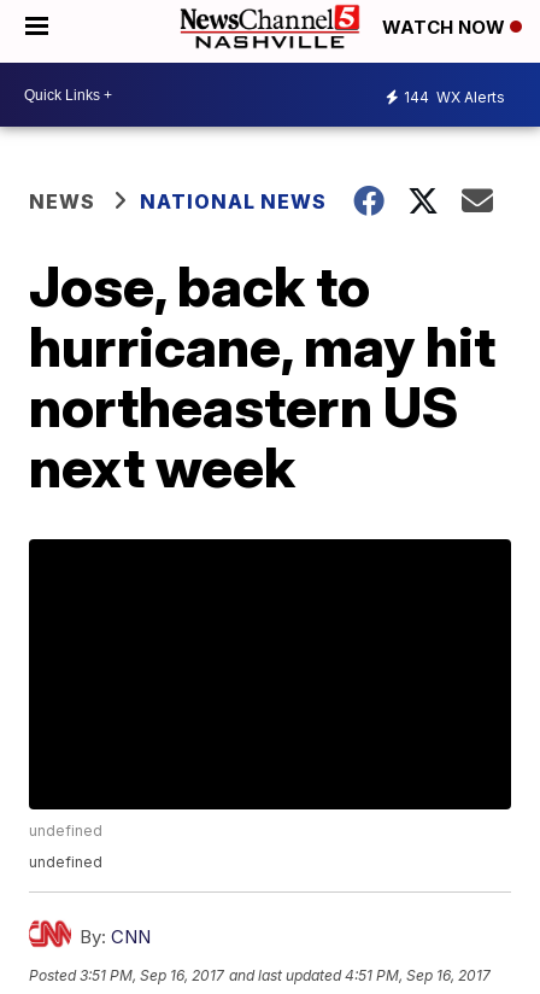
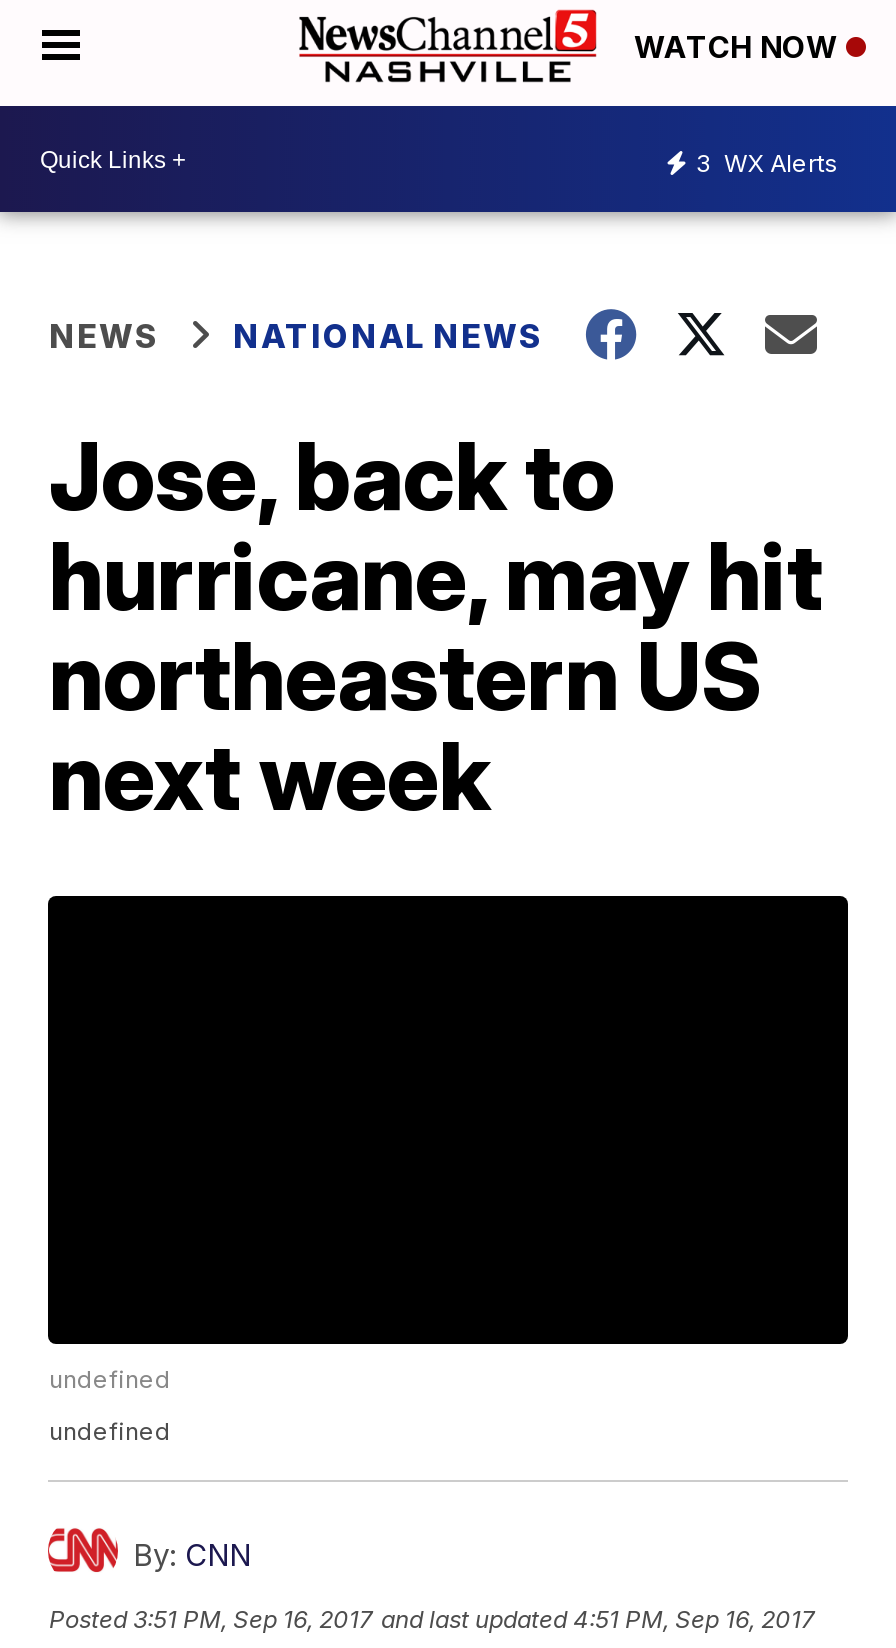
- 144 WX Alerts
+ 3 WX Alerts
